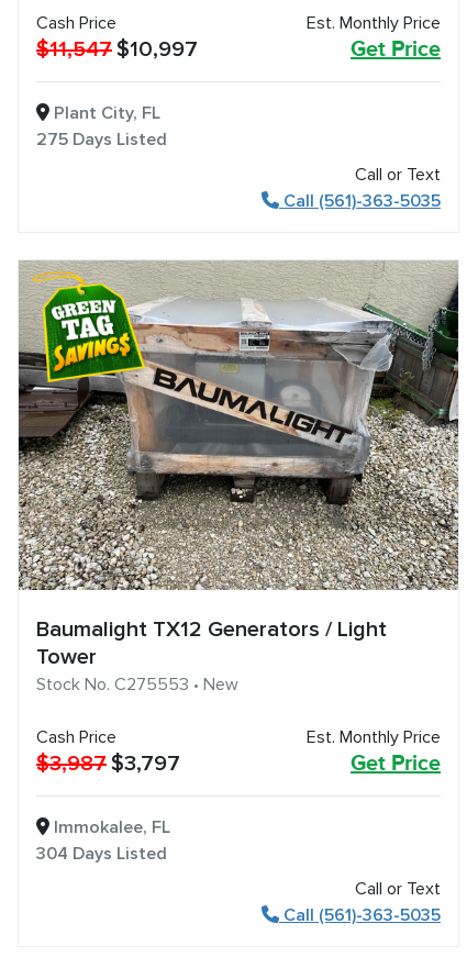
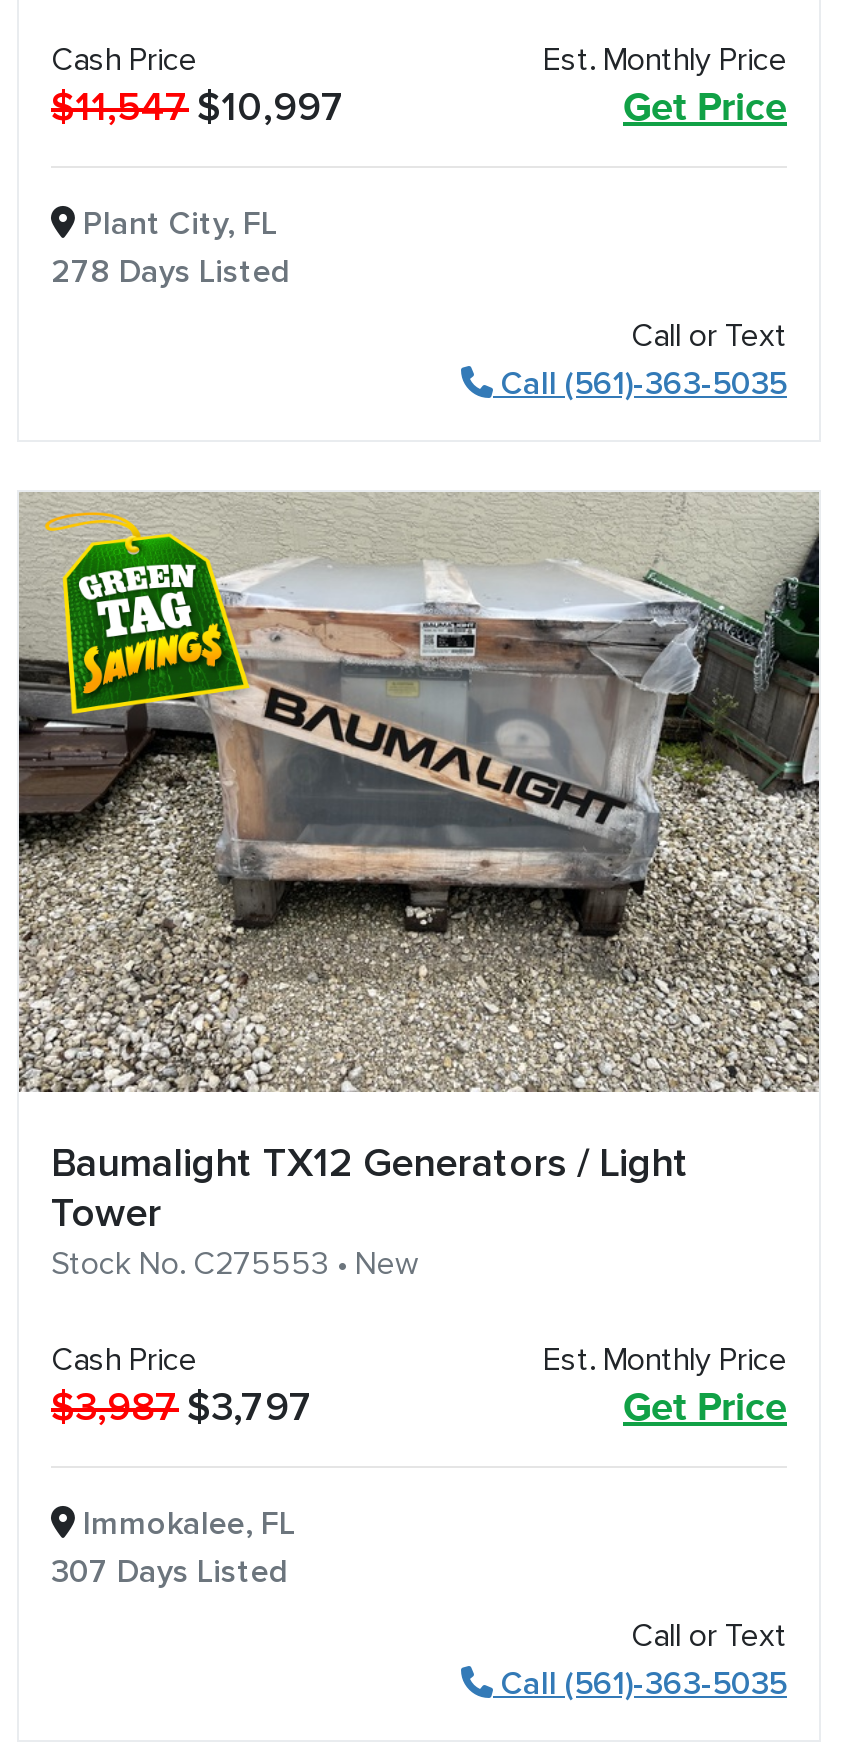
- 275 Days Listed
+ 278 Days Listed

- 304 Days Listed
+ 307 Days Listed
